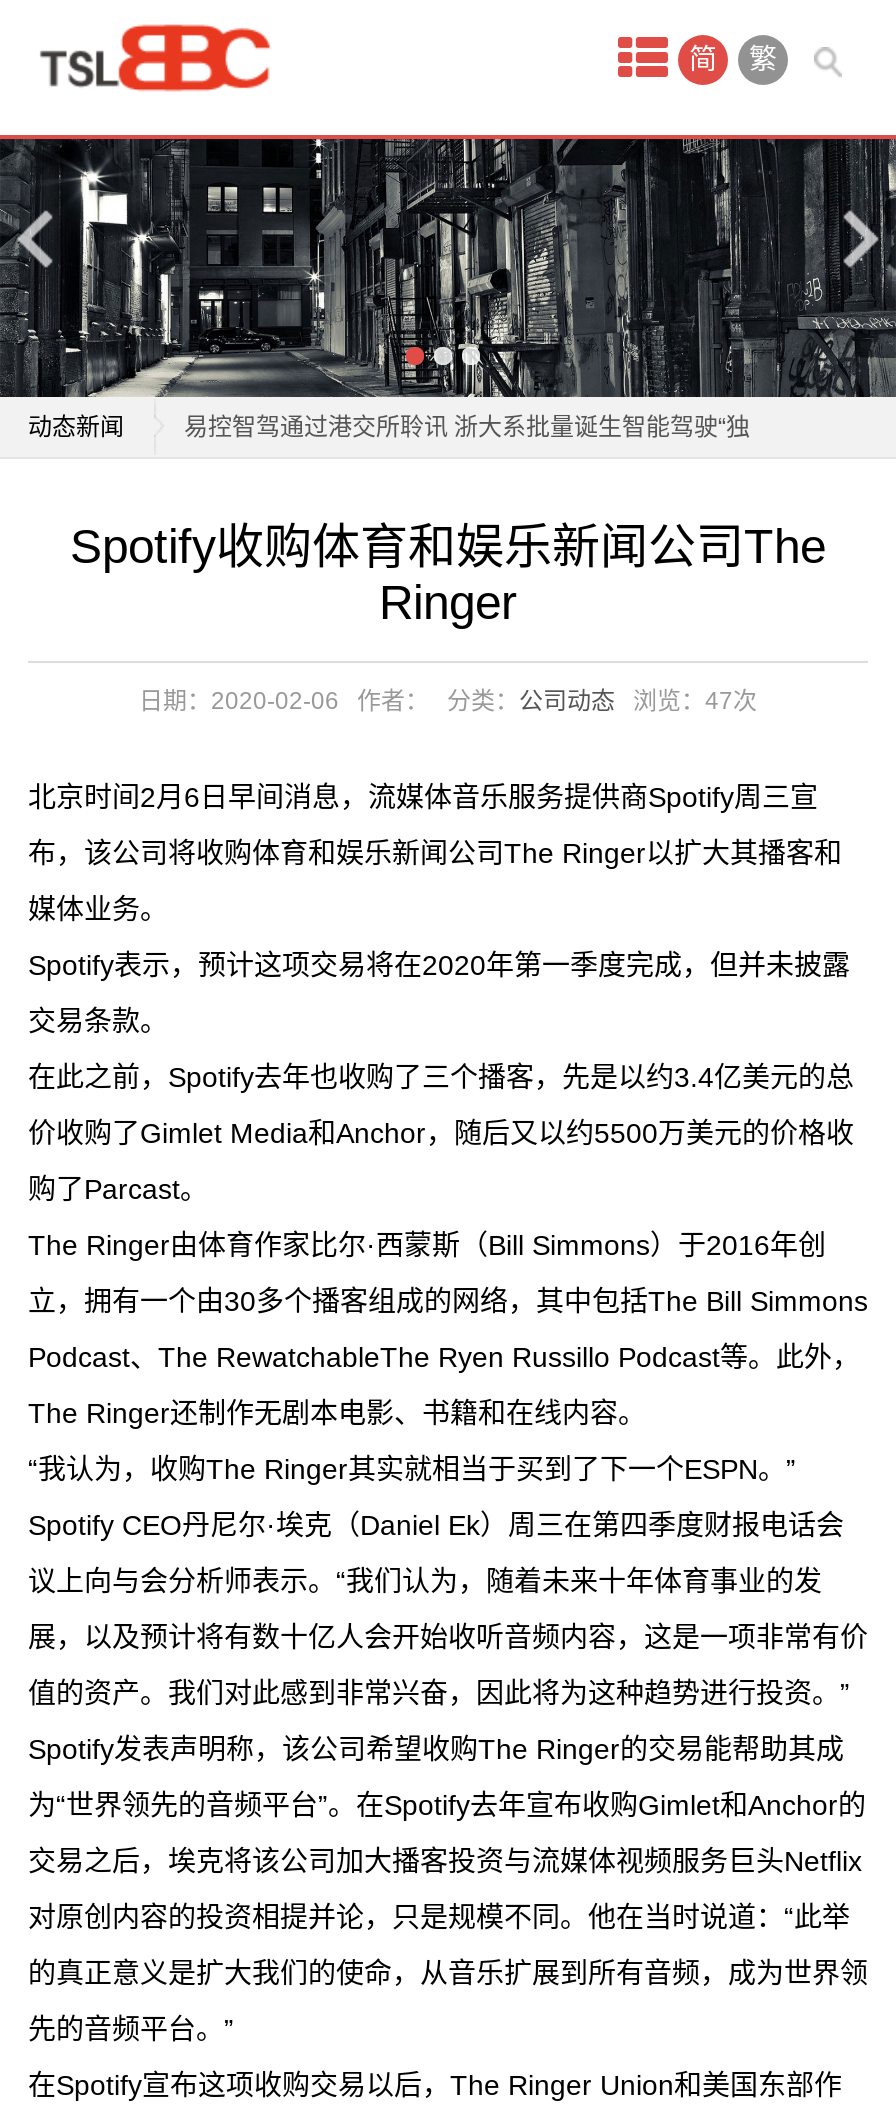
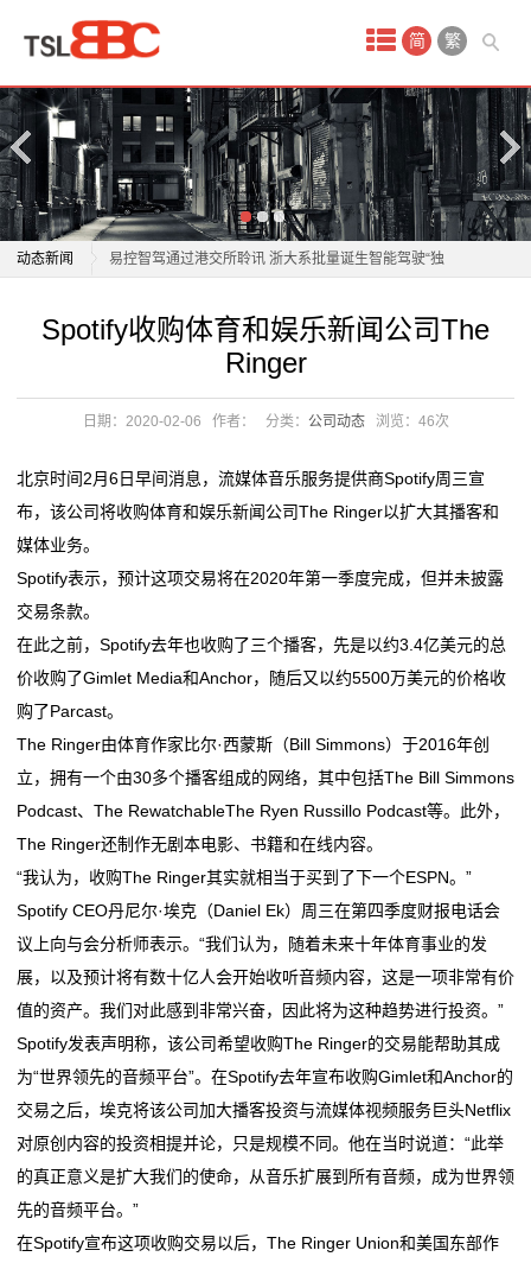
- 日期：2020-02-06 作者： 分类：公司动态 浏览：47次
+ 日期：2020-02-06 作者： 分类：公司动态 浏览：46次
